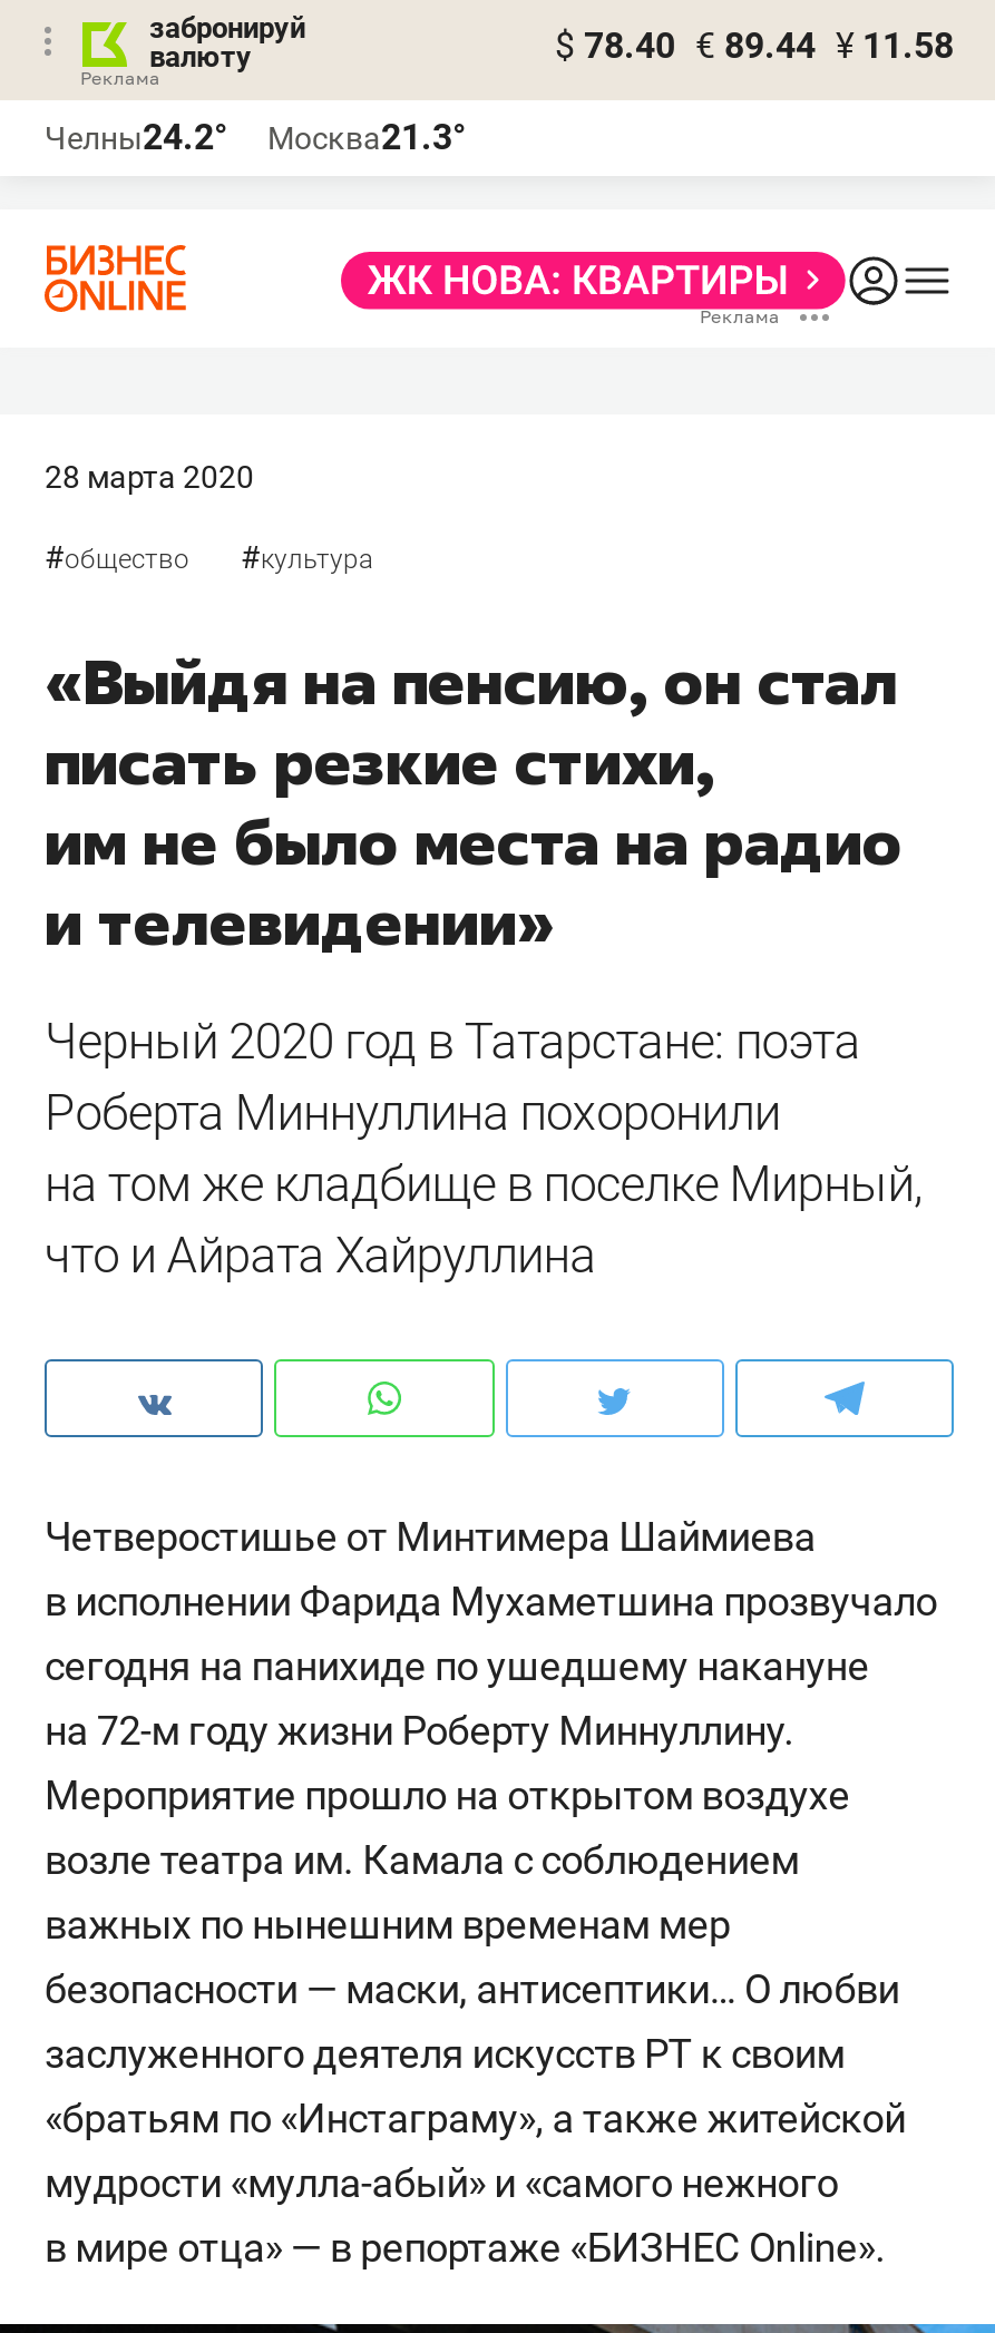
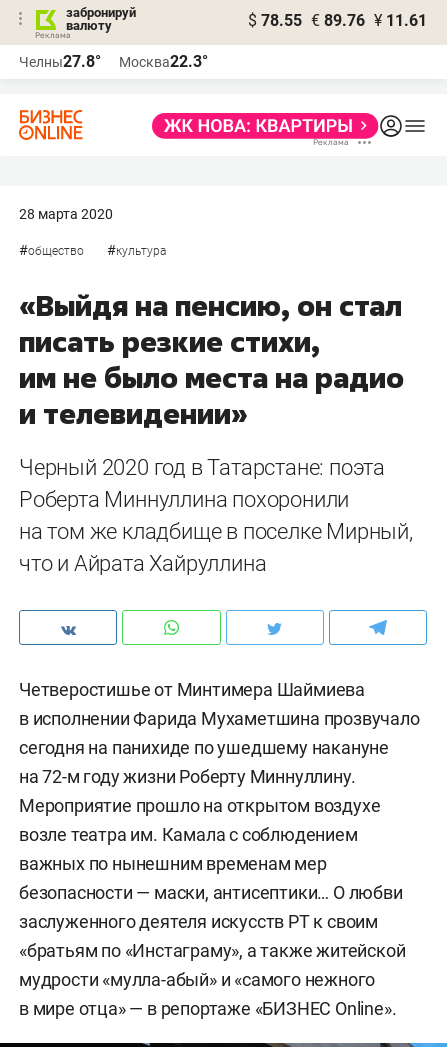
- $ 78.40 € 89.44 ¥ 11.58
+ $ 78.55 € 89.76 ¥ 11.61

- Челны24.2°
+ Челны27.8°

- Москва21.3°
+ Москва22.3°
